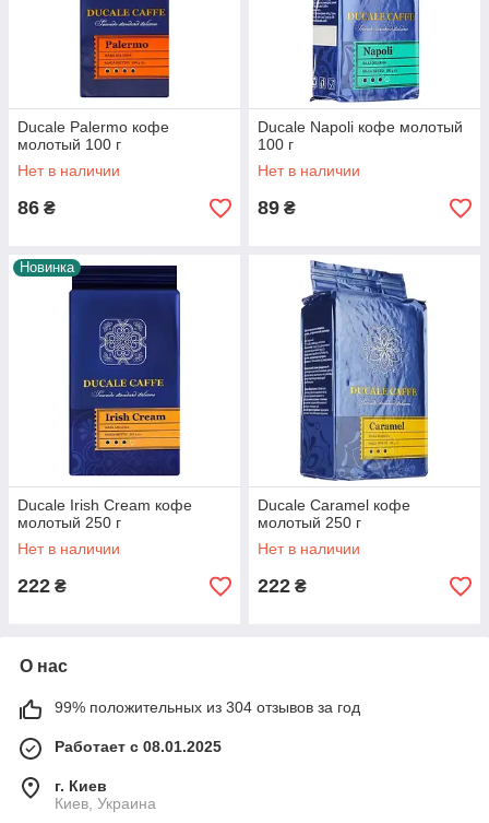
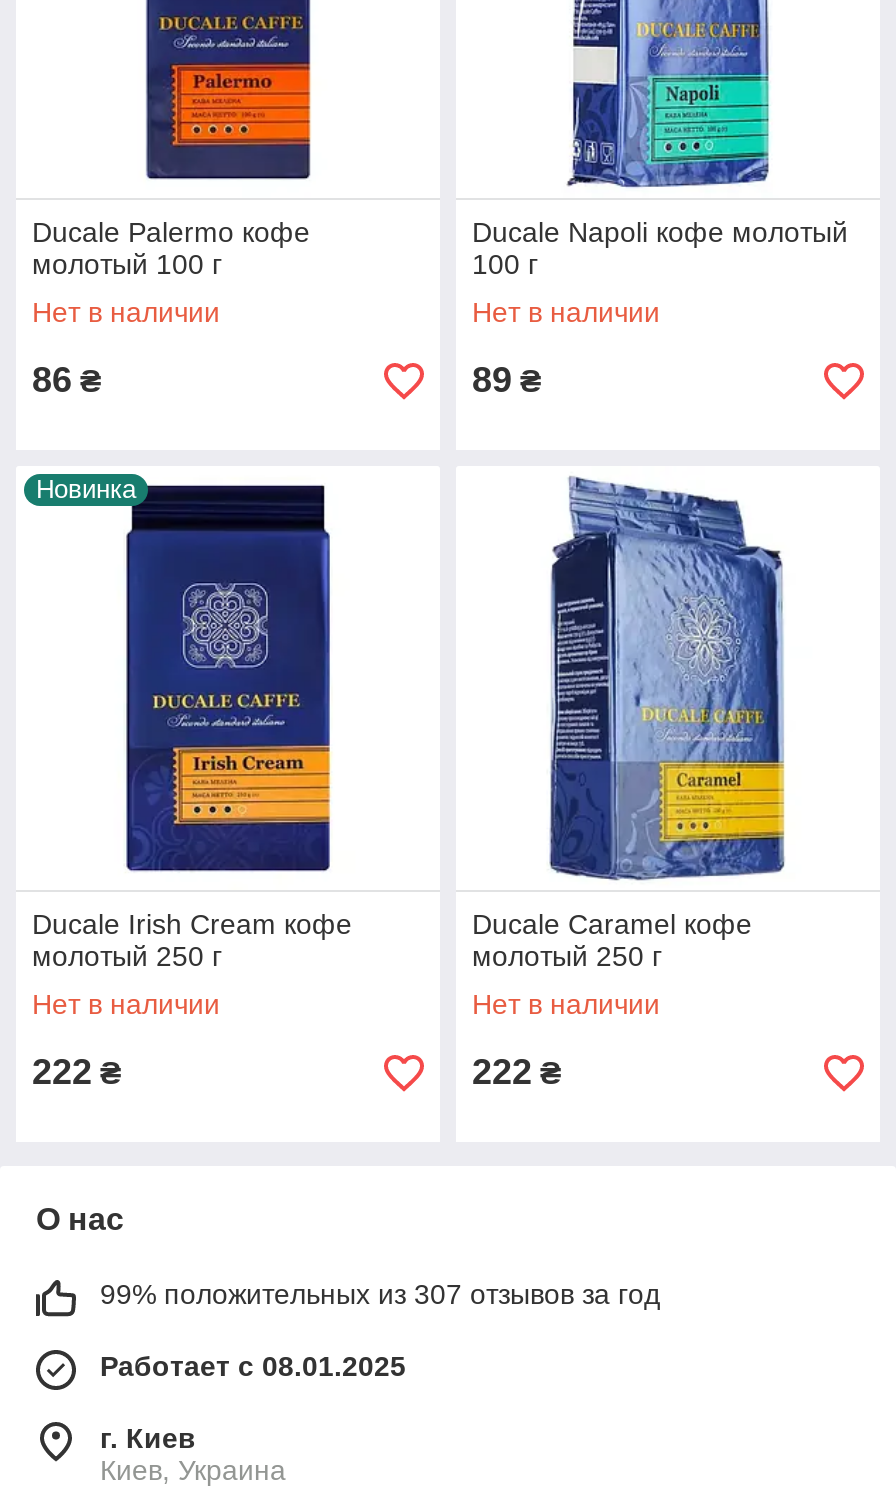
- 99% положительных из 304 отзывов за год
+ 99% положительных из 307 отзывов за год
